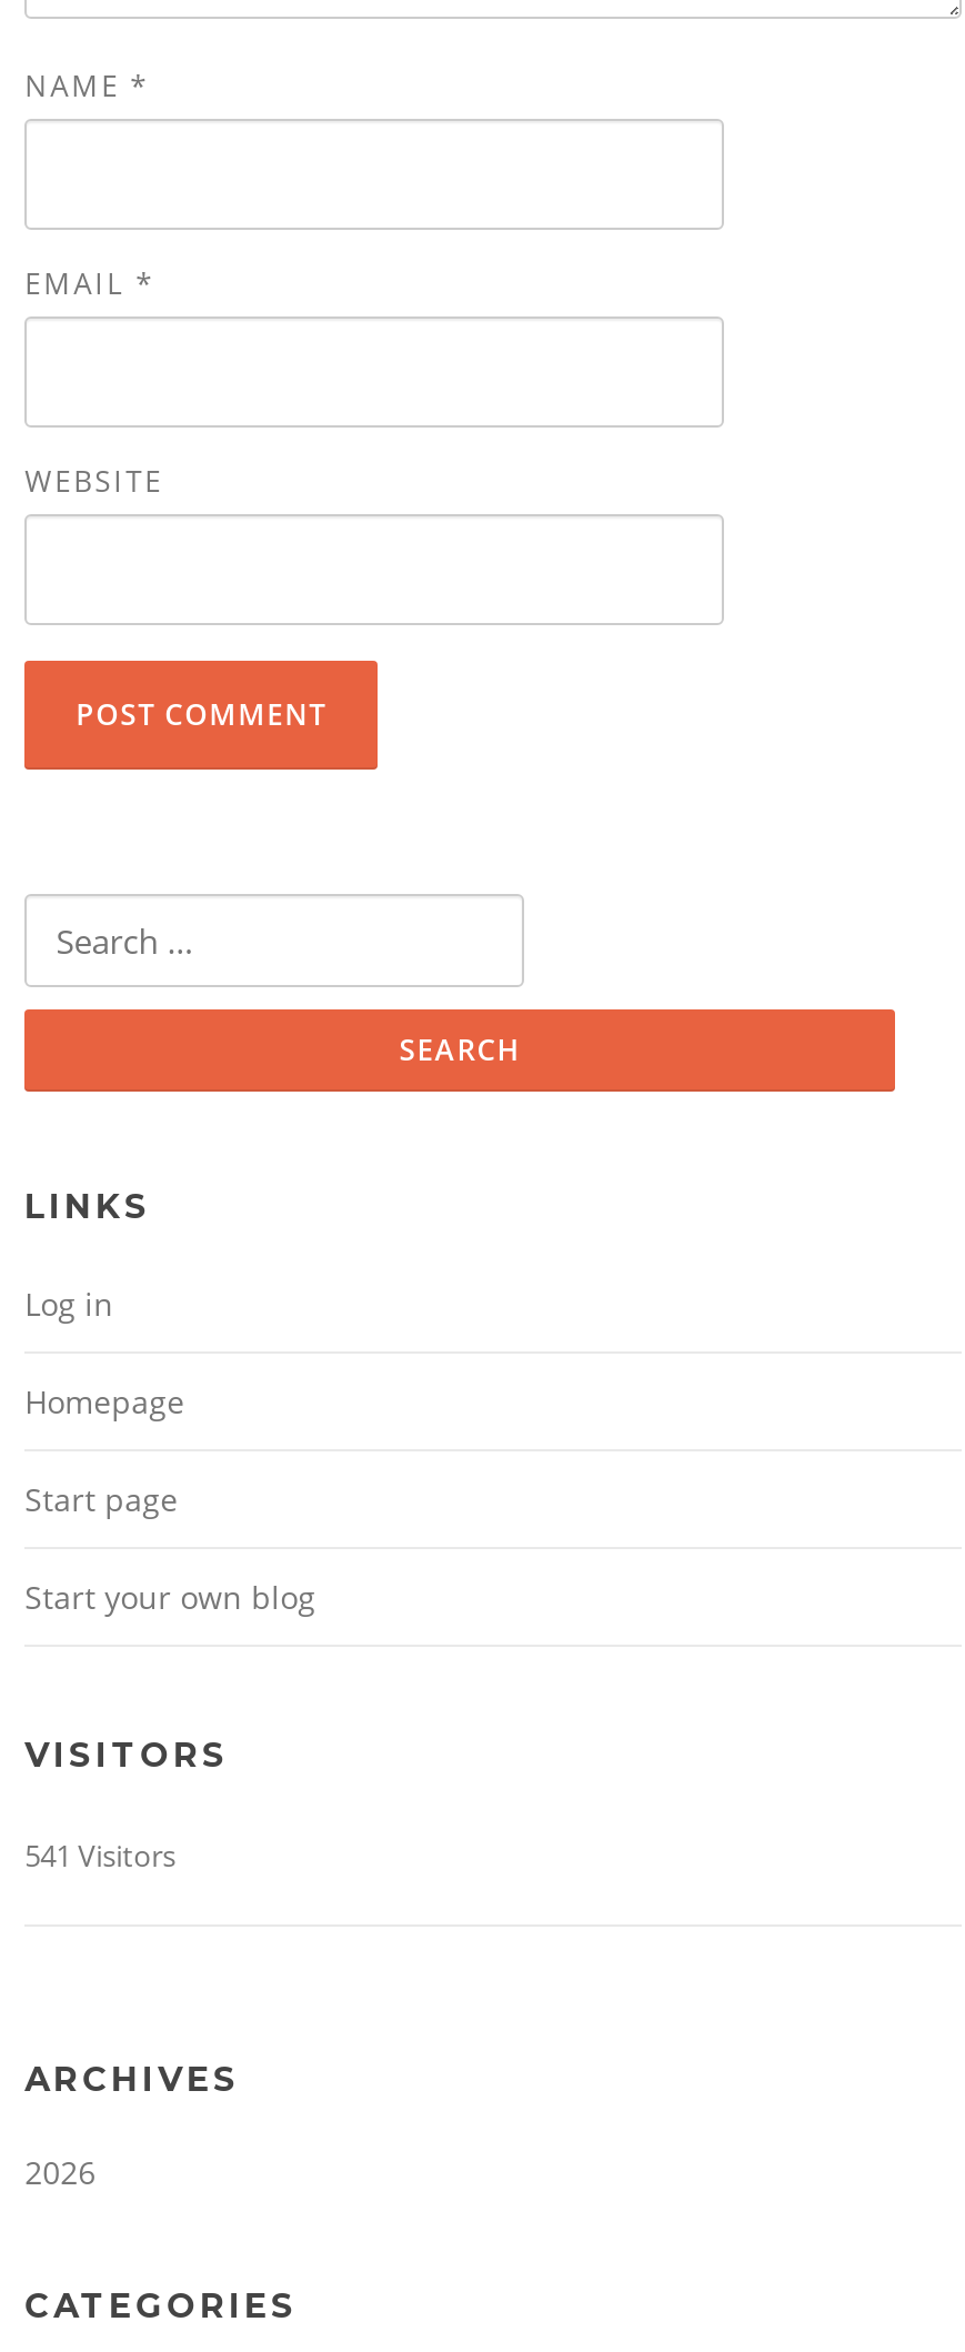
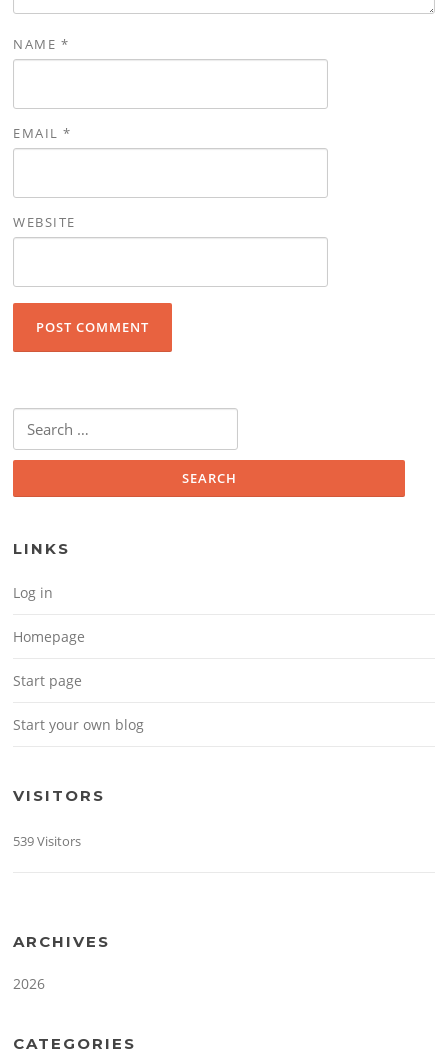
- 541 Visitors
+ 539 Visitors
